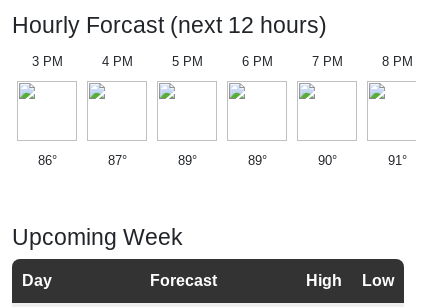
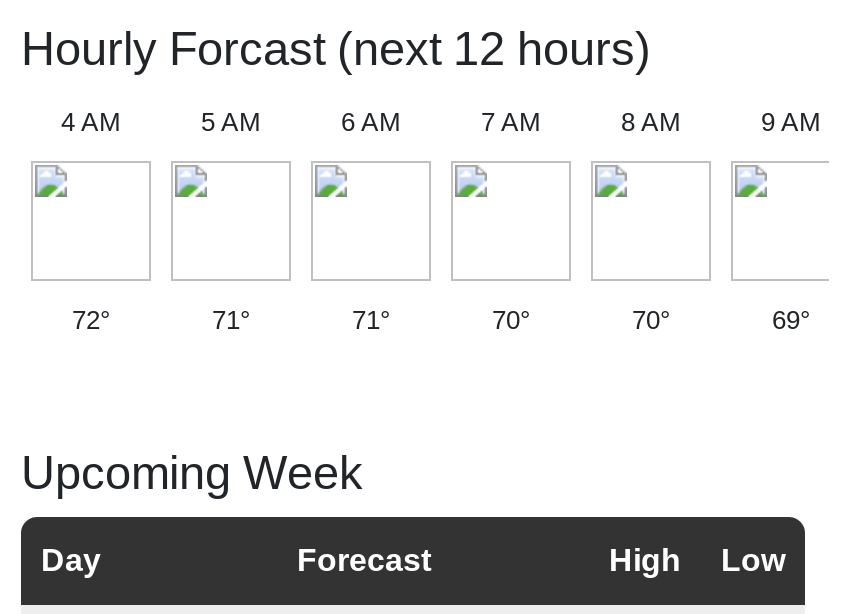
- 3 PM
- 4 PM
- 5 PM
- 6 PM
- 7 PM
- 8 PM
+ 4 AM
+ 5 AM
+ 6 AM
+ 7 AM
+ 8 AM
+ 9 AM

- 86°
- 87°
- 89°
- 89°
- 90°
- 91°
+ 72°
+ 71°
+ 71°
+ 70°
+ 70°
+ 69°
